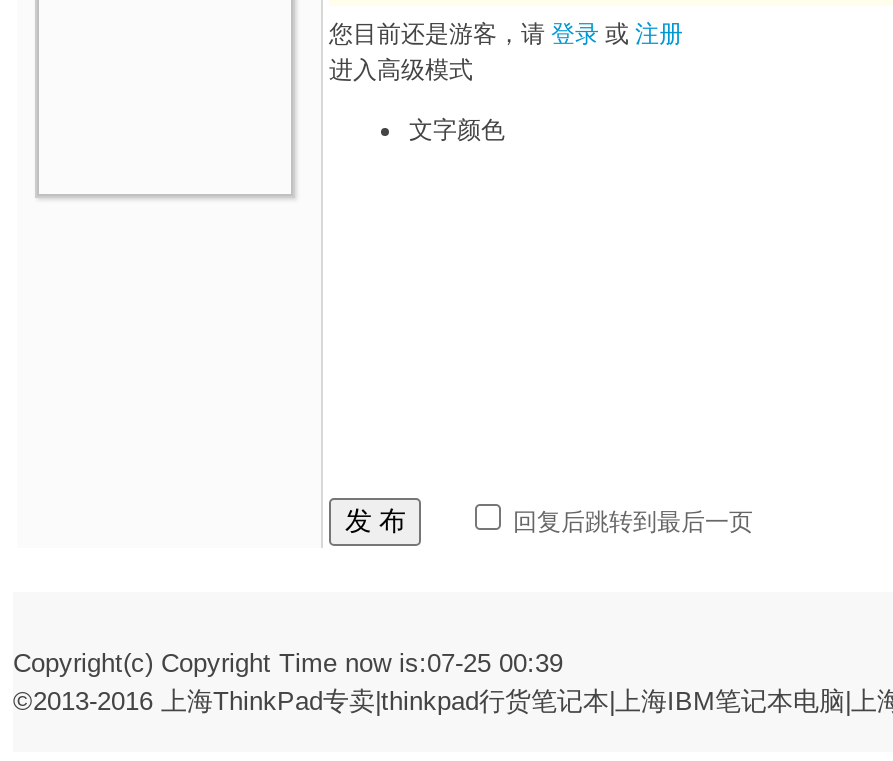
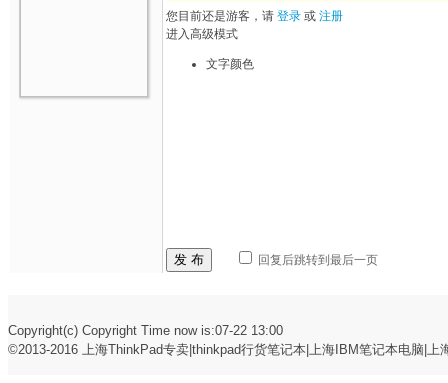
- Copyright(c) Copyright Time now is:07-25 00:39
+ Copyright(c) Copyright Time now is:07-22 13:00
